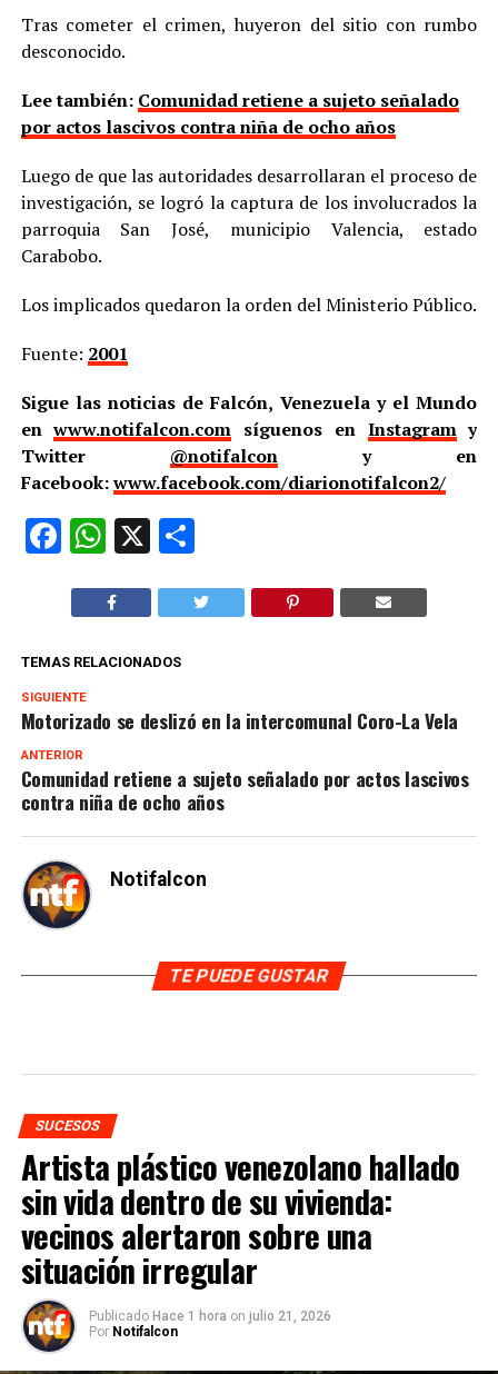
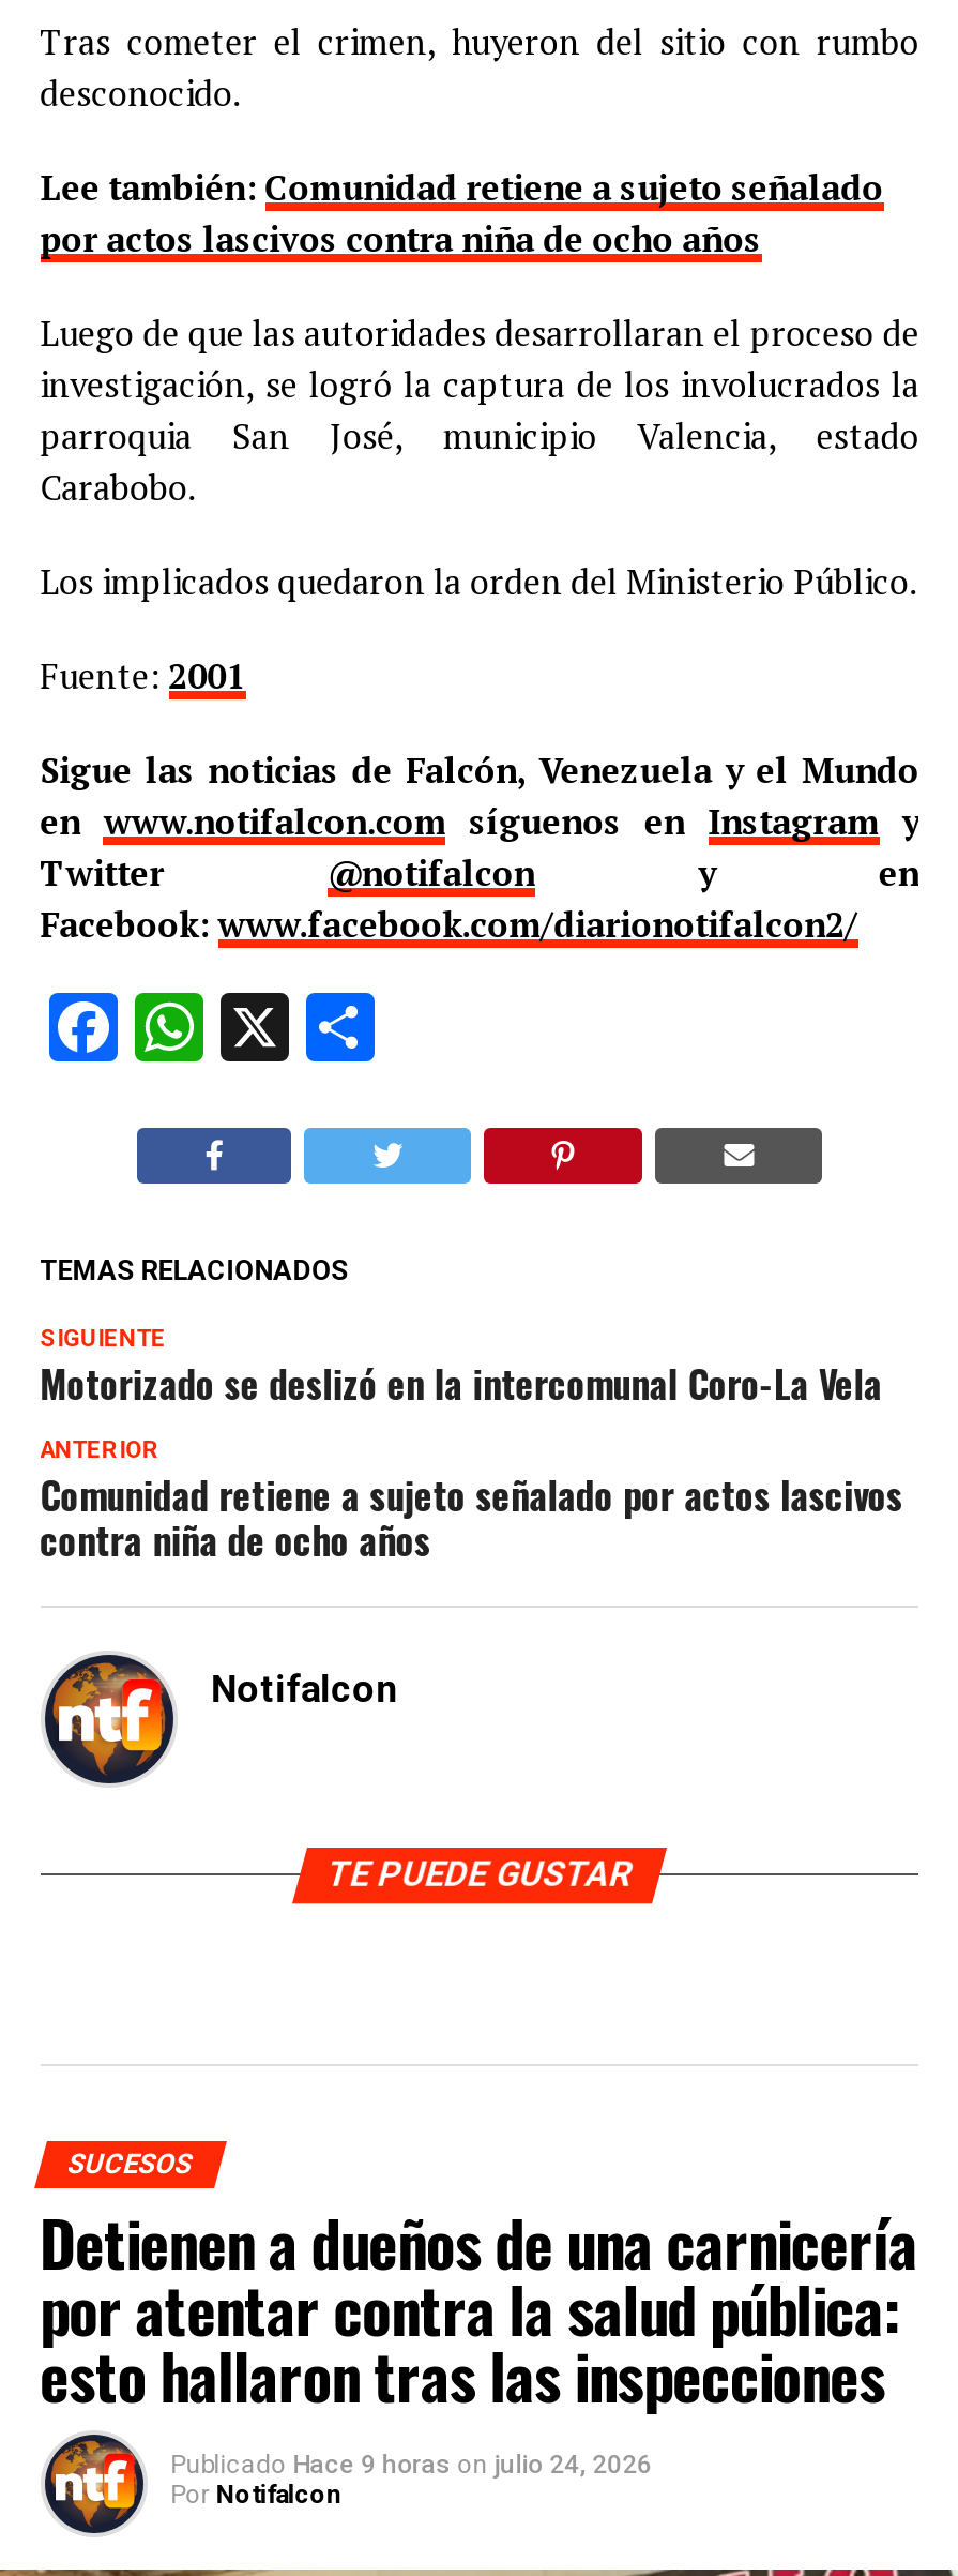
- Artista plástico venezolano hallado
- sin vida dentro de su vivienda:
- vecinos alertaron sobre una
- situación irregular
- Publicado Hace 1 hora on julio 21, 2026
+ Detienen a dueños de una carnicería
+ por atentar contra la salud pública:
+ esto hallaron tras las inspecciones
+ Publicado Hace 9 horas on julio 24, 2026
